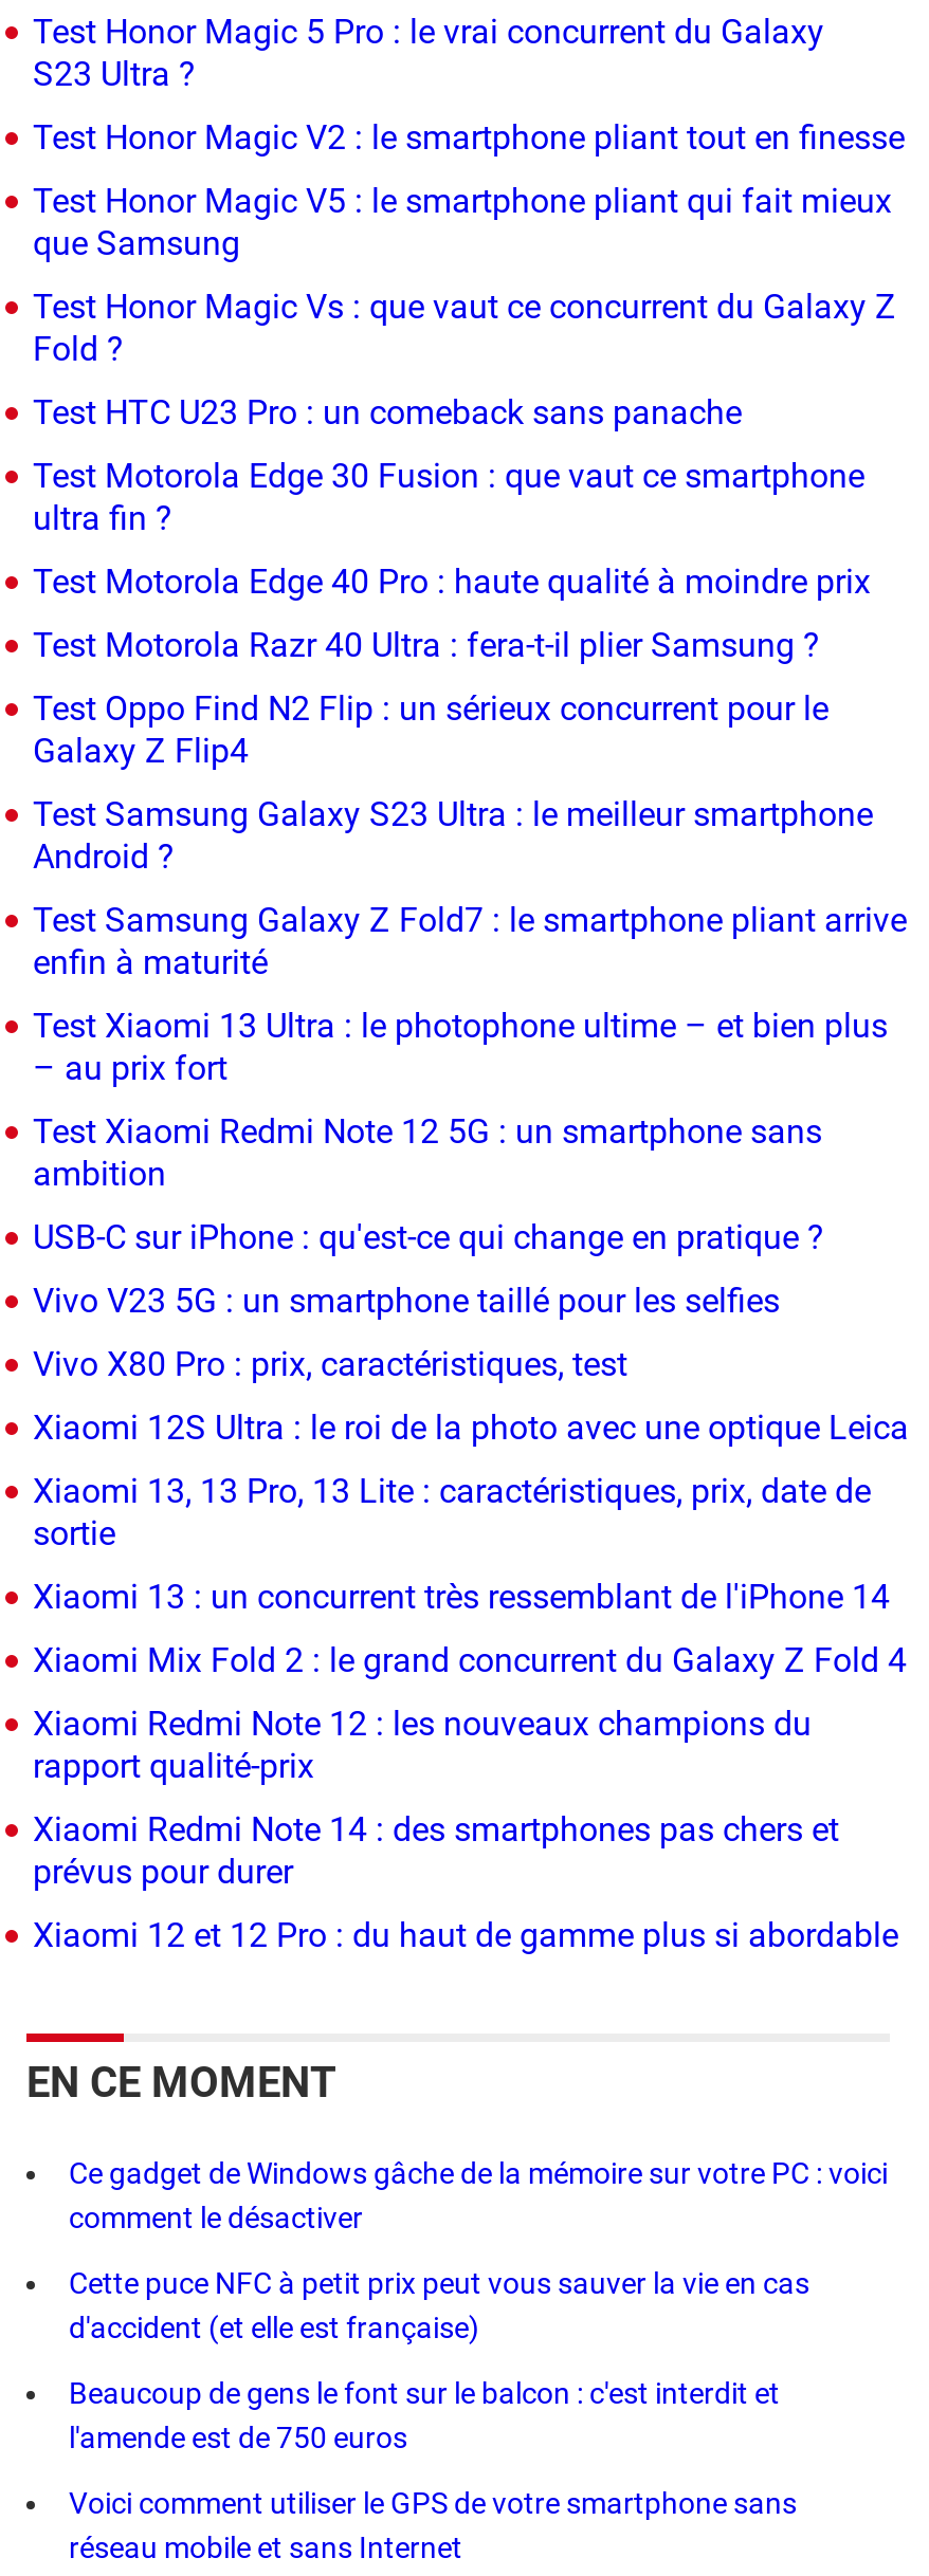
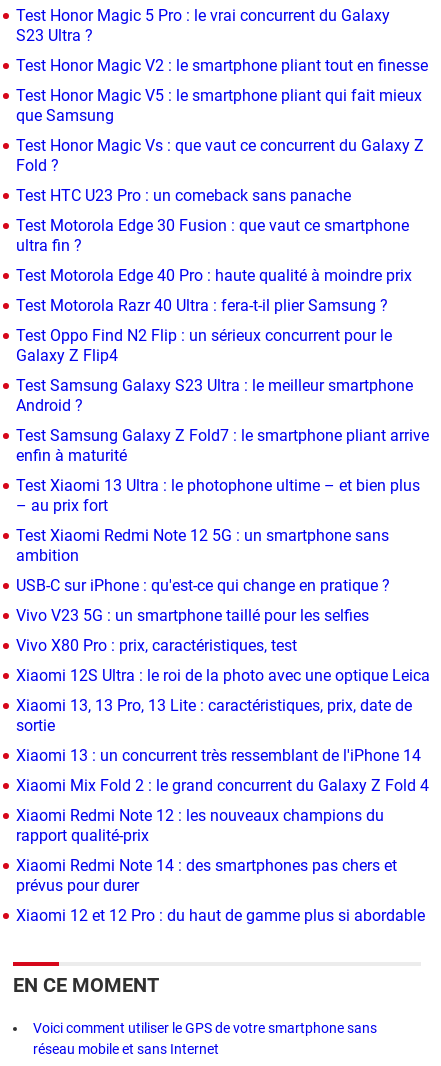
- Ce gadget de Windows gâche de la mémoire sur votre PC : voici
- comment le désactiver
- Cette puce NFC à petit prix peut vous sauver la vie en cas
- d'accident (et elle est française)
- Beaucoup de gens le font sur le balcon : c'est interdit et
- l'amende est de 750 euros
